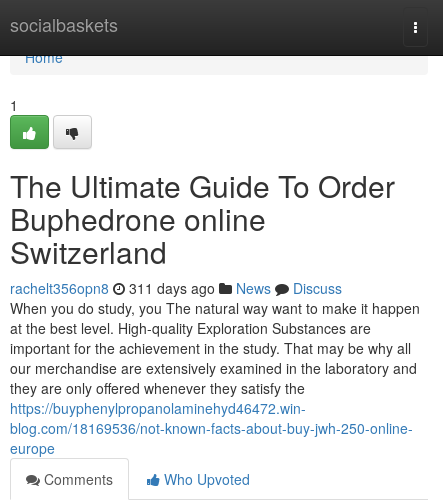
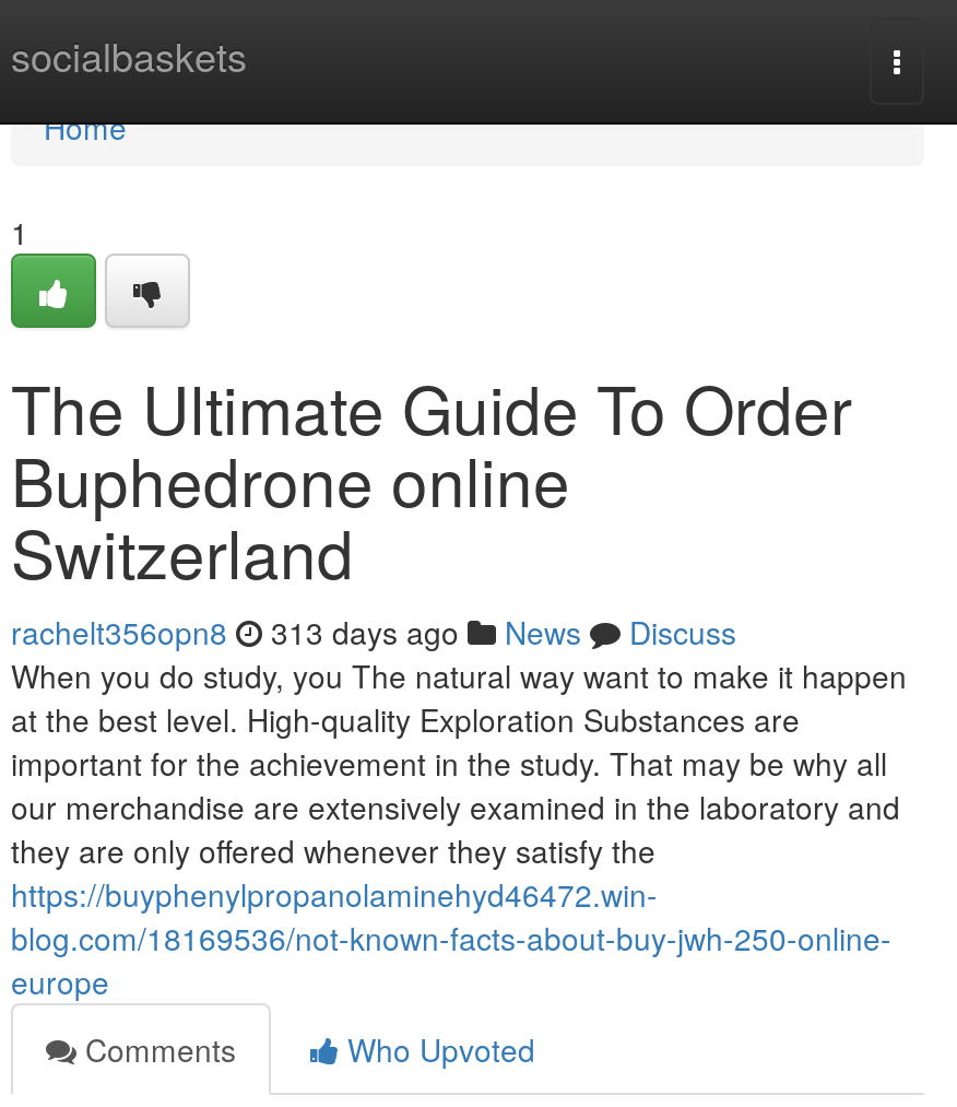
- rachelt356opn8 311 days ago News Discuss
+ rachelt356opn8 313 days ago News Discuss
